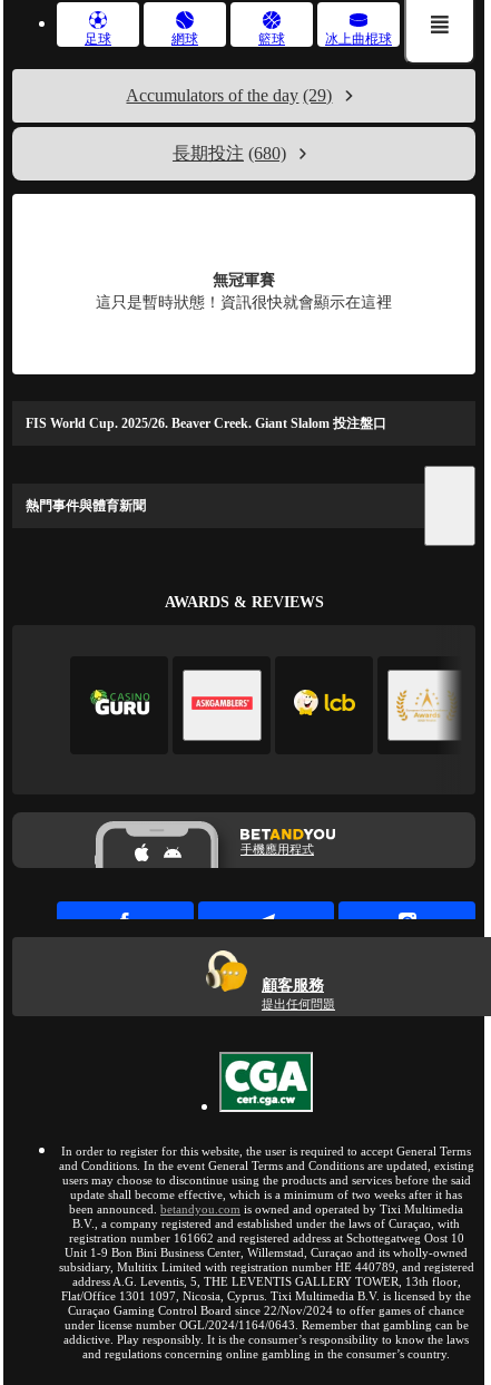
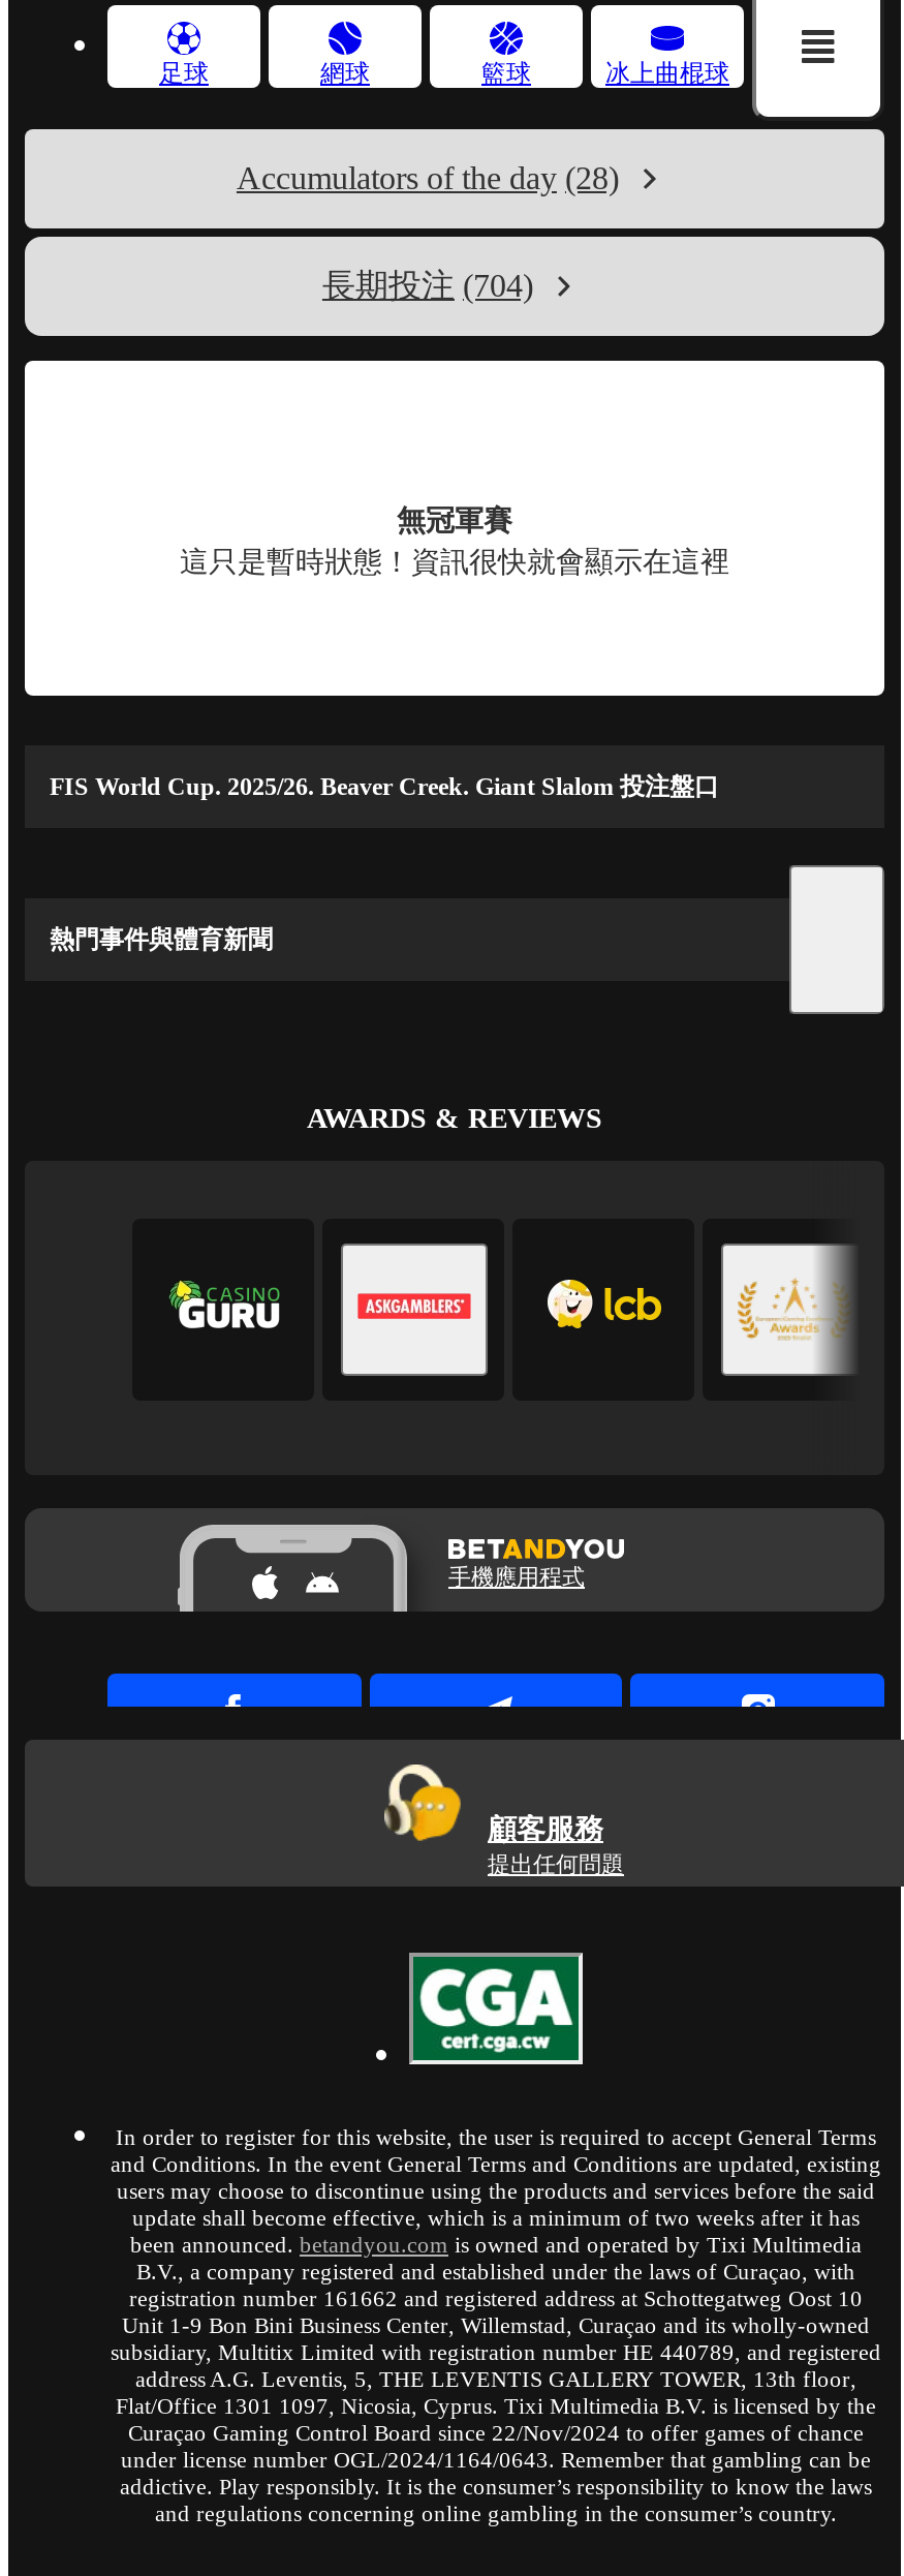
- Accumulators of the day (29)
+ Accumulators of the day (28)

- 長期投注 (680)
+ 長期投注 (704)
